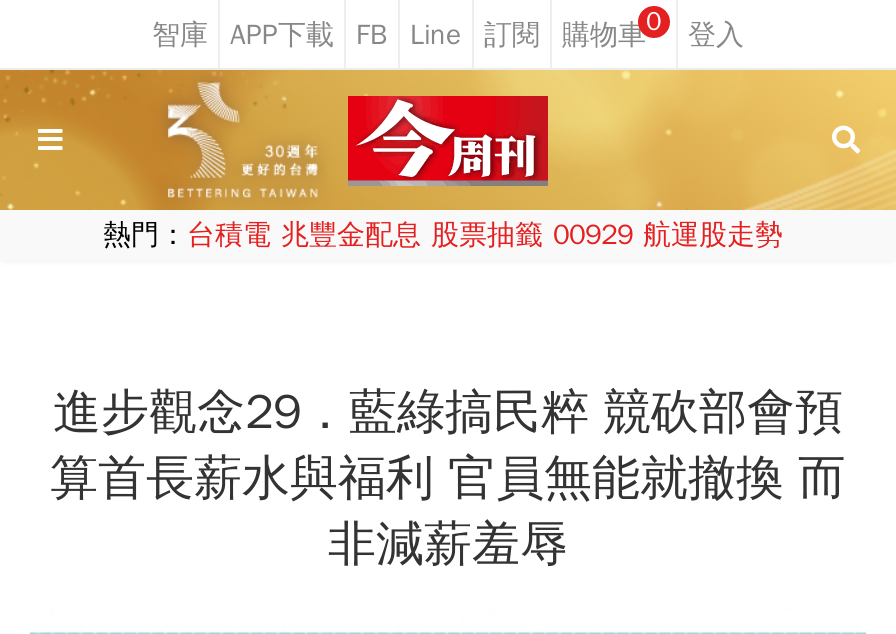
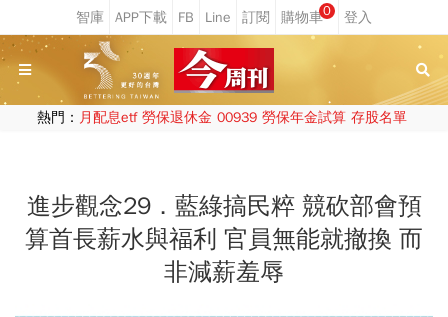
- 熱門：台積電 兆豐金配息 股票抽籤 00929 航運股走勢
+ 熱門：月配息etf 勞保退休金 00939 勞保年金試算 存股名單
